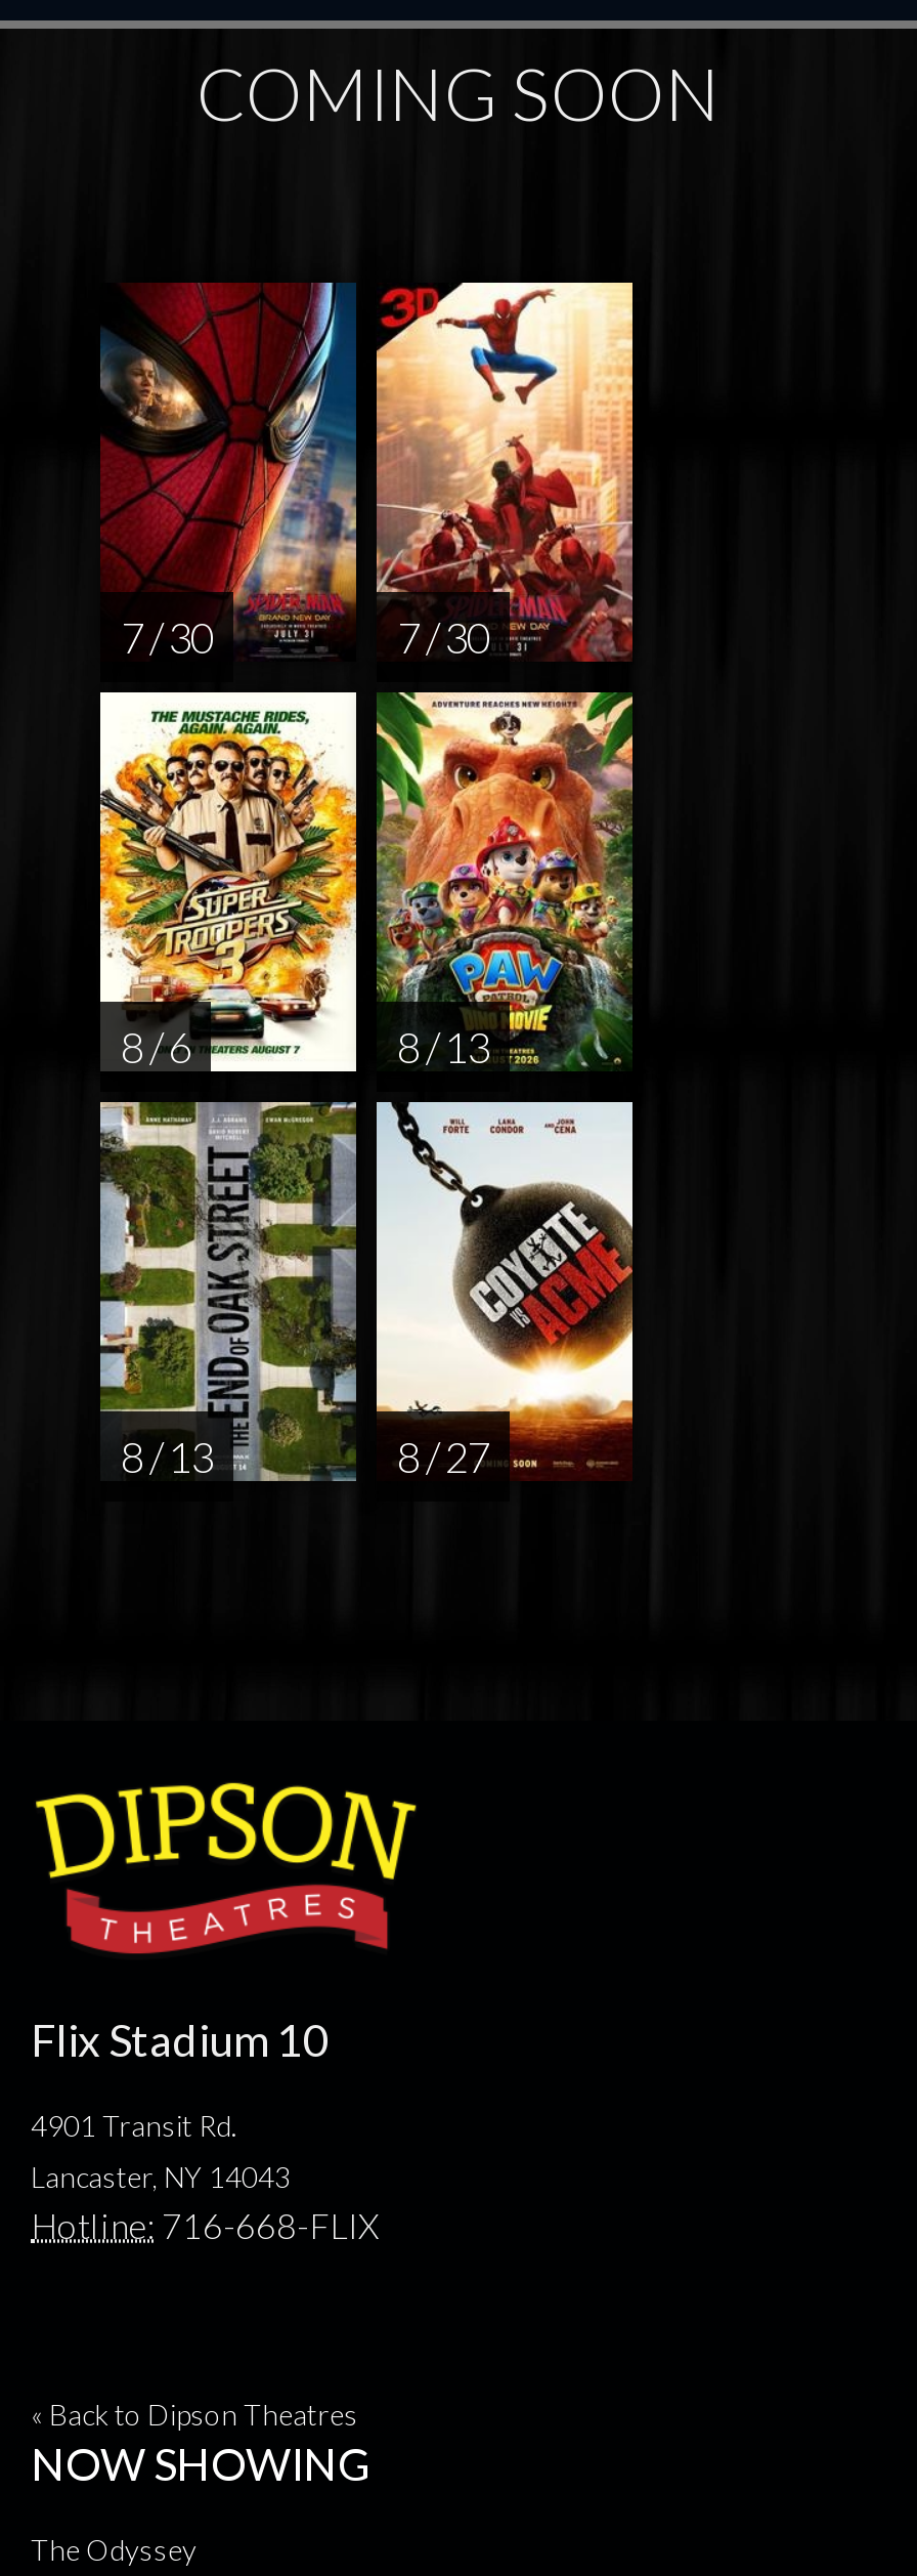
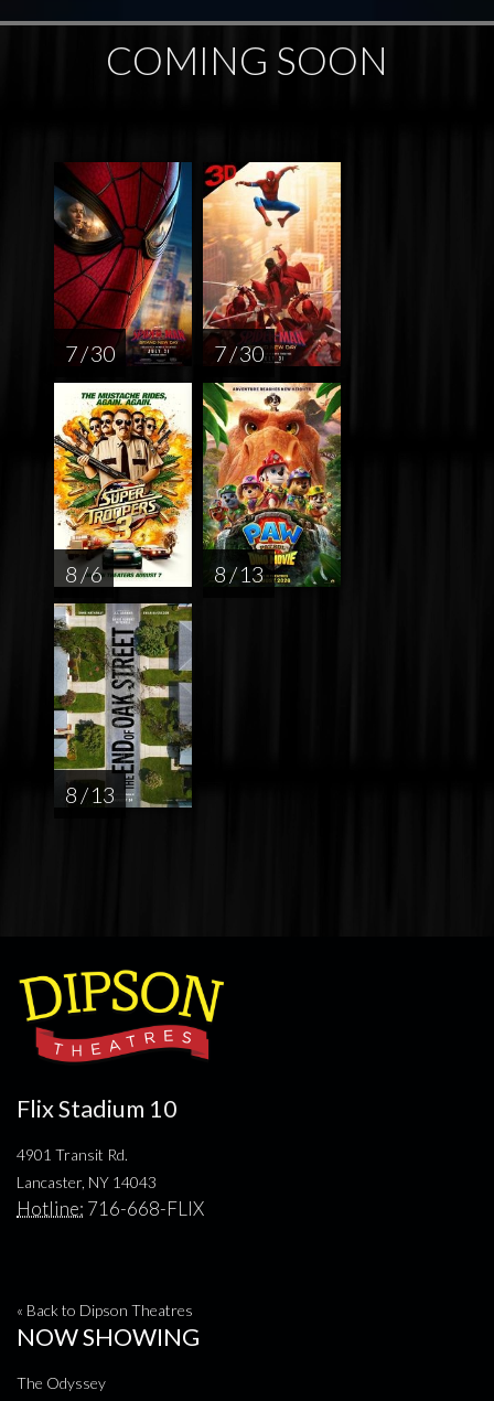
- [image]
- 8 / 27
